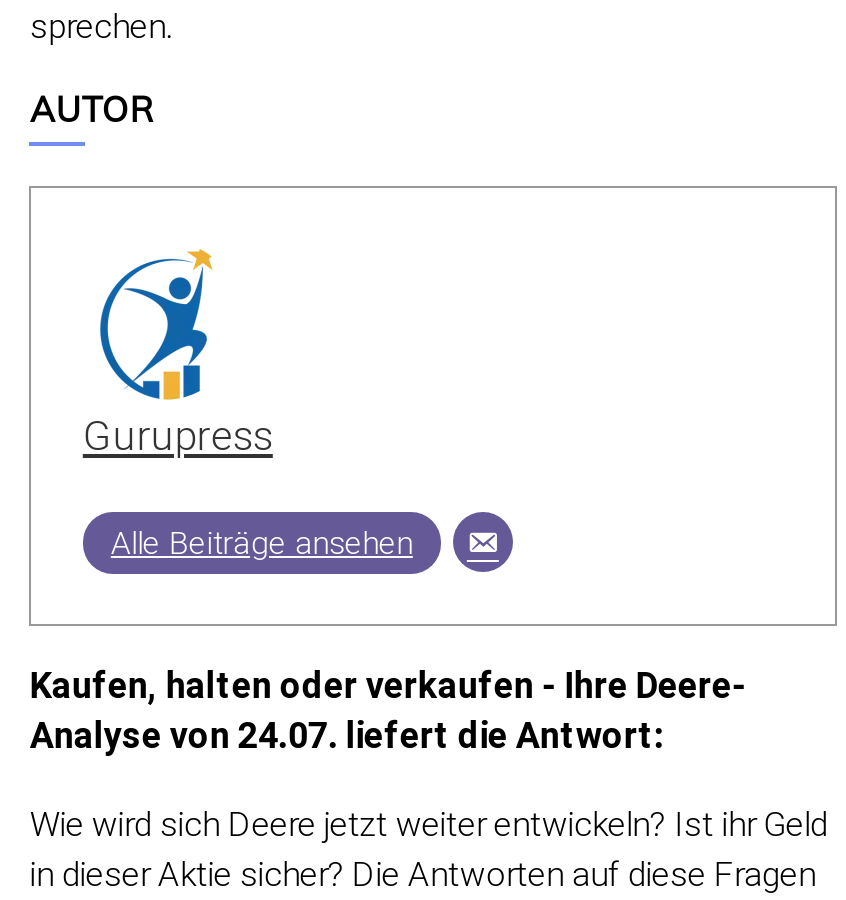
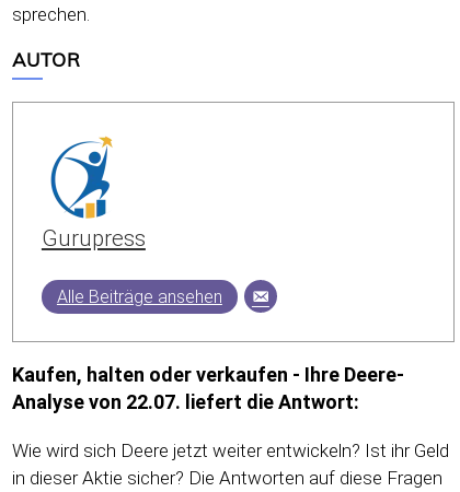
- Analyse von 24.07. liefert die Antwort:
+ Analyse von 22.07. liefert die Antwort:
